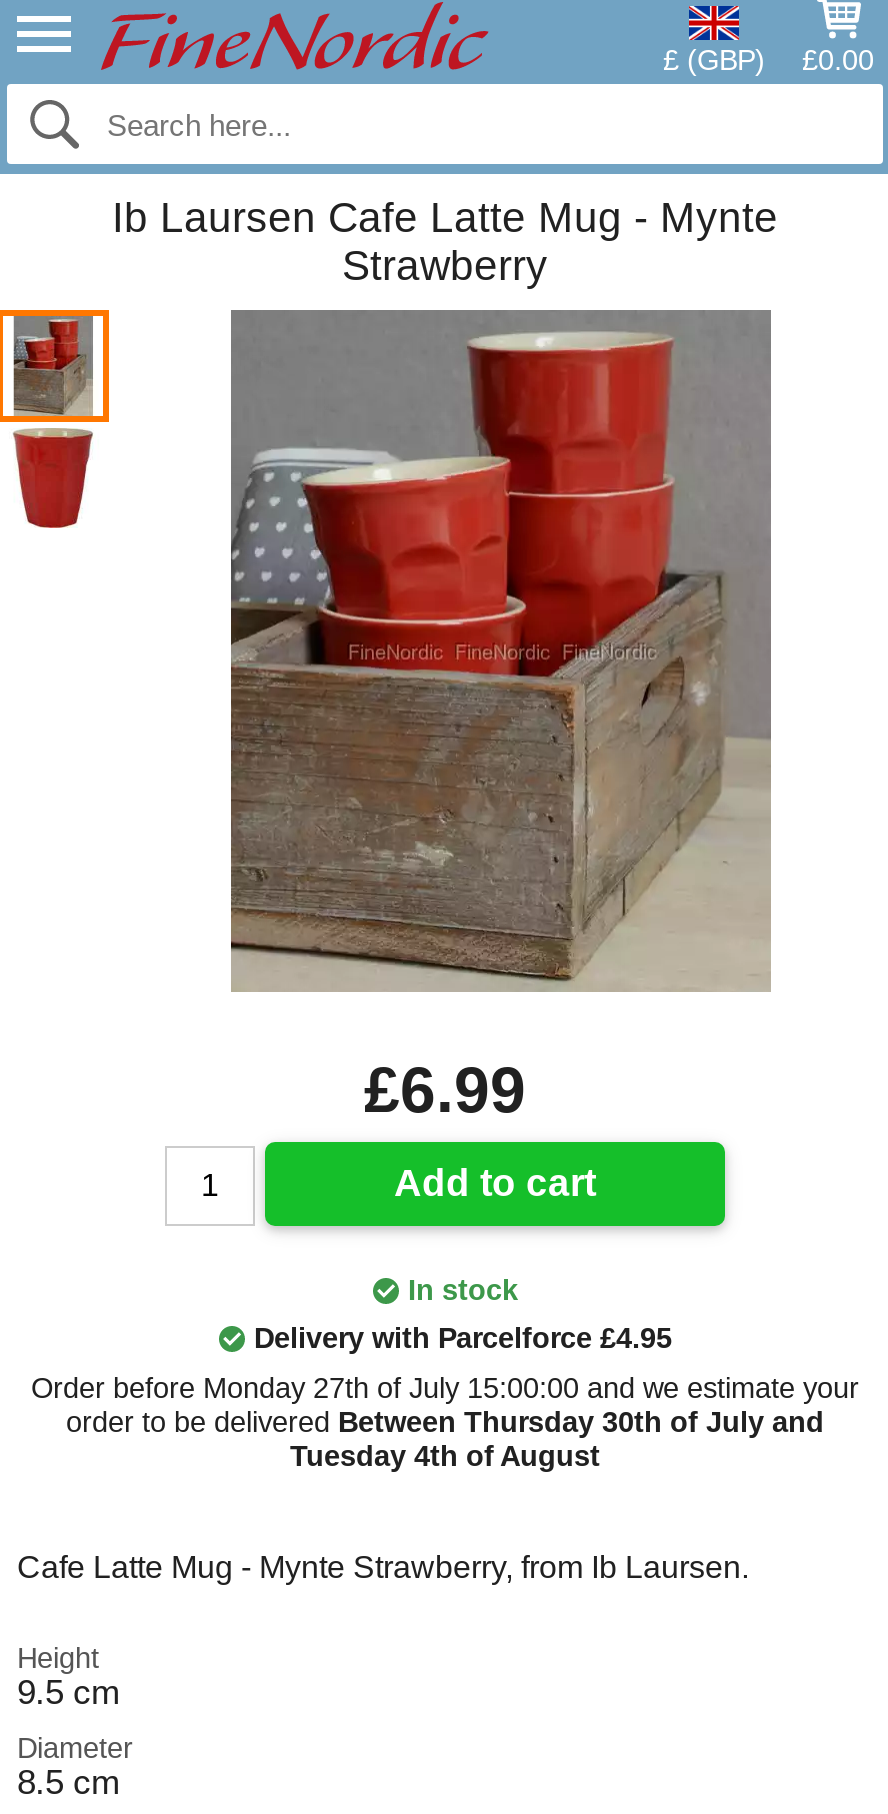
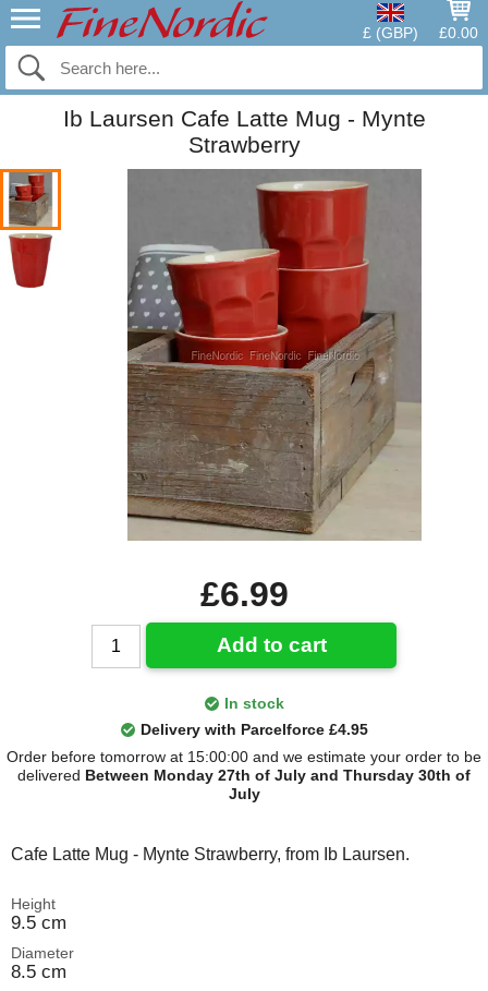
- Order before Monday 27th of July 15:00:00 and we estimate your
- order to be delivered Between Thursday 30th of July and
- Tuesday 4th of August
+ Order before tomorrow at 15:00:00 and we estimate your order to be
+ delivered Between Monday 27th of July and Thursday 30th of
+ July
